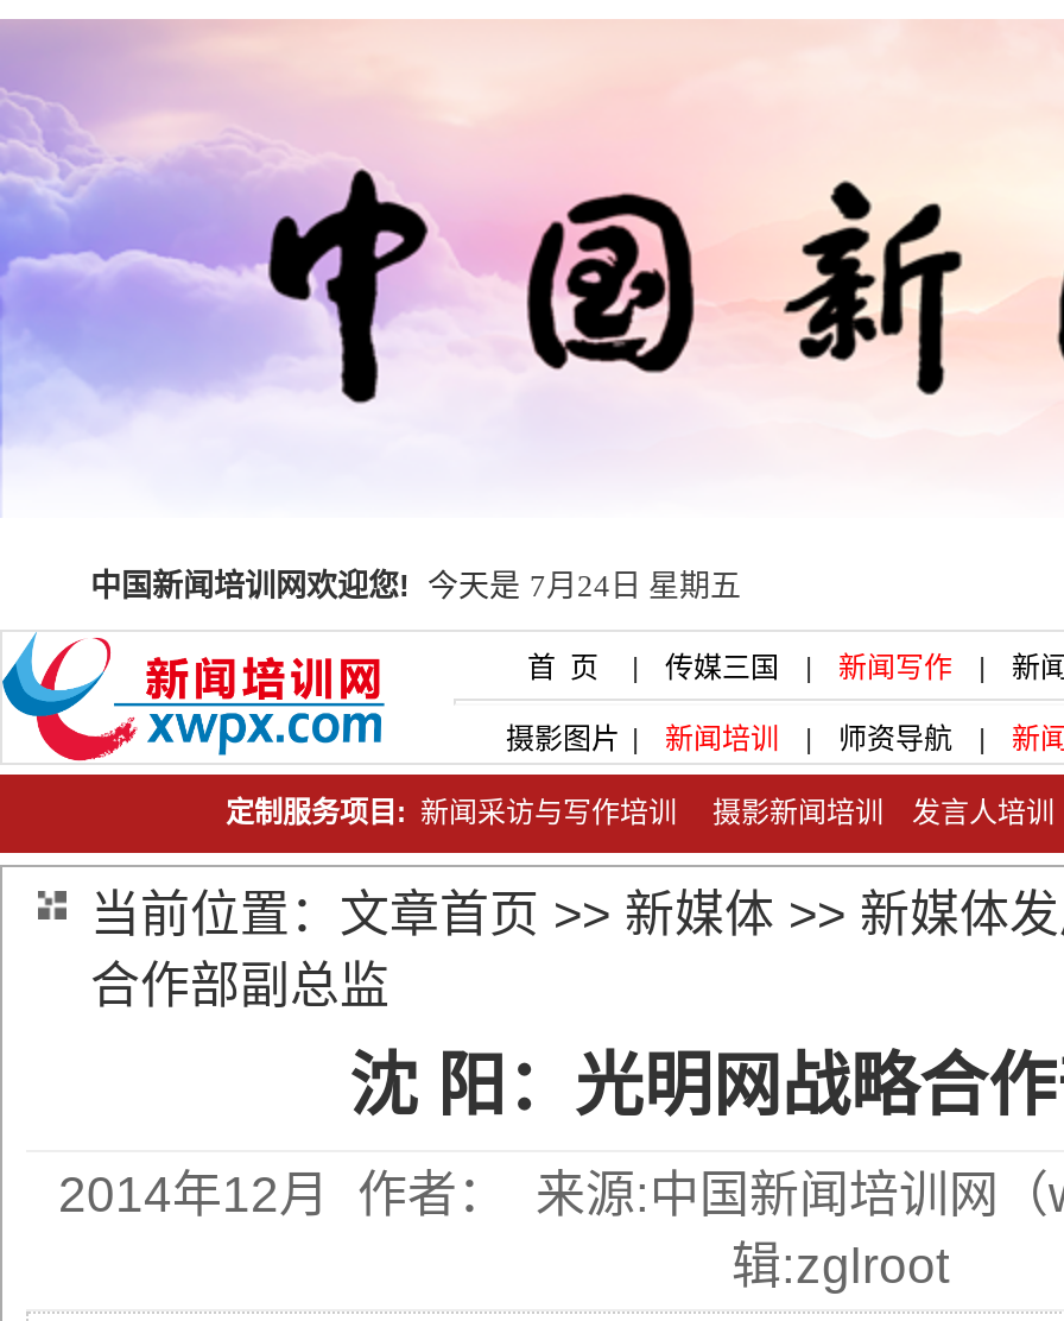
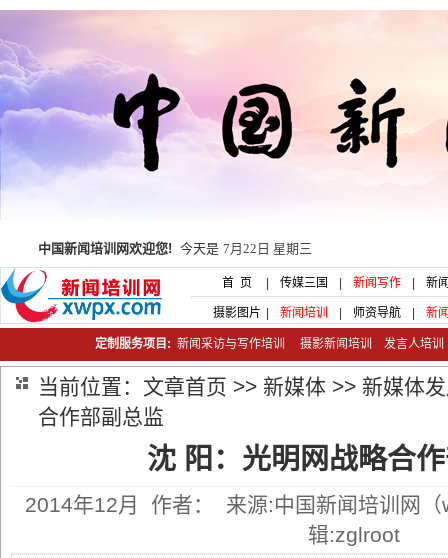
- 中国新闻培训网欢迎您!今天是7月24日 星期五
+ 中国新闻培训网欢迎您!今天是7月22日 星期三
